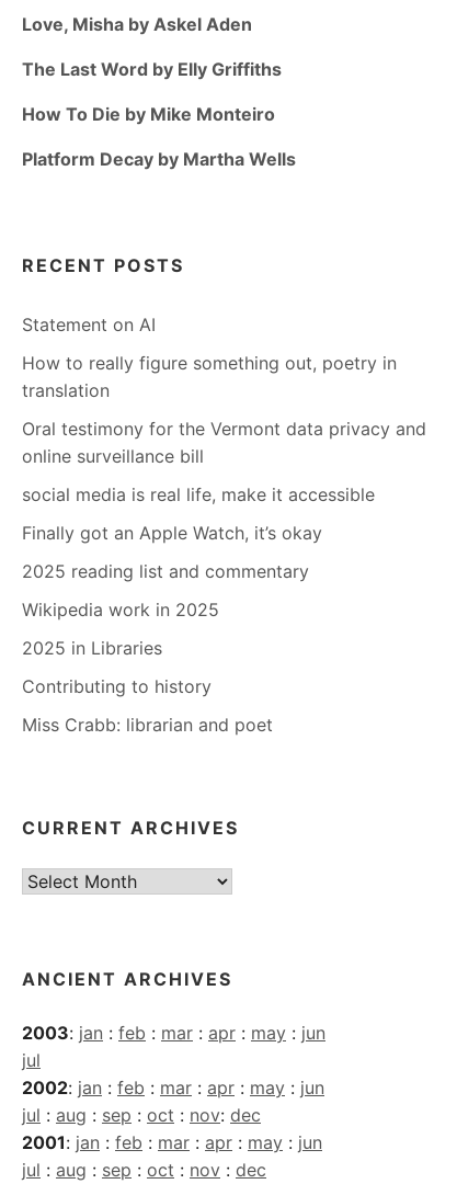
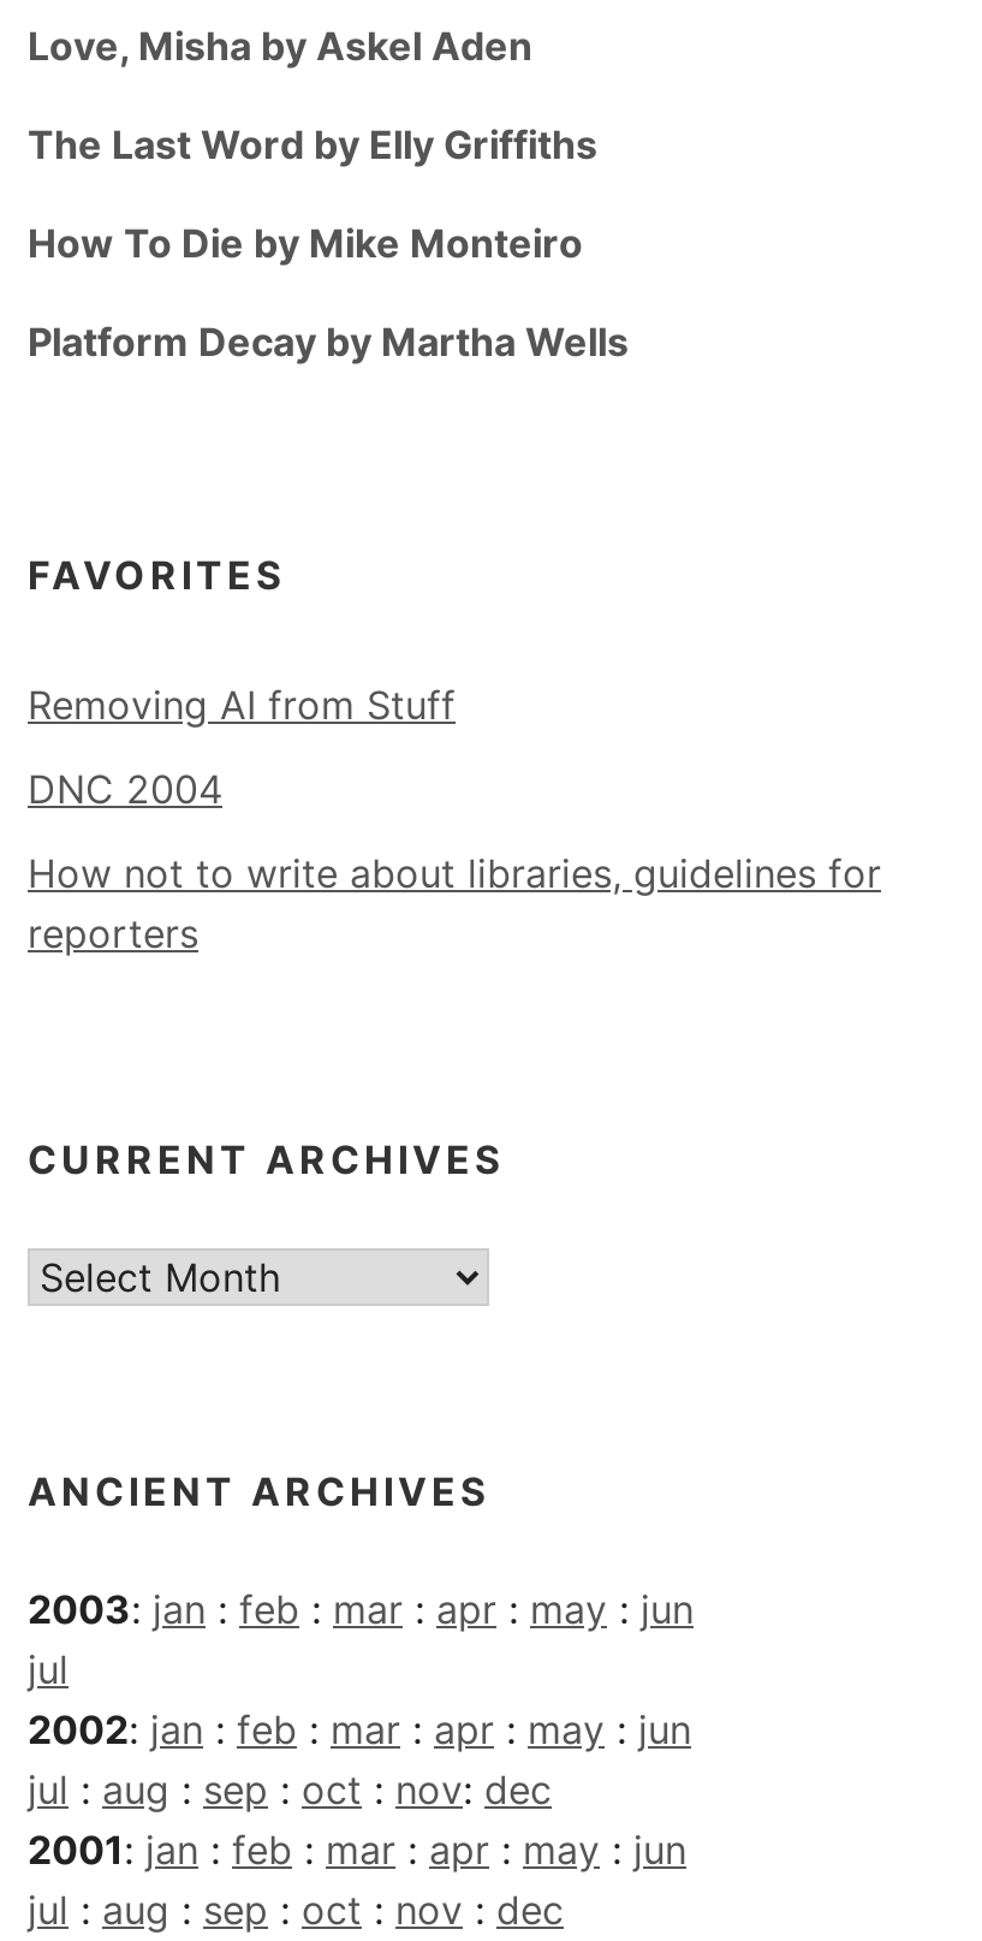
- RECENT POSTS
- Statement on AI
- How to really figure something out, poetry in
- translation
- Oral testimony for the Vermont data privacy and
- online surveillance bill
- social media is real life, make it accessible
- Finally got an Apple Watch, it’s okay
- 2025 reading list and commentary
- Wikipedia work in 2025
- 2025 in Libraries
- Contributing to history
- Miss Crabb: librarian and poet
+ FAVORITES
+ Removing AI from Stuff
+ DNC 2004
+ How not to write about libraries, guidelines for
+ reporters
